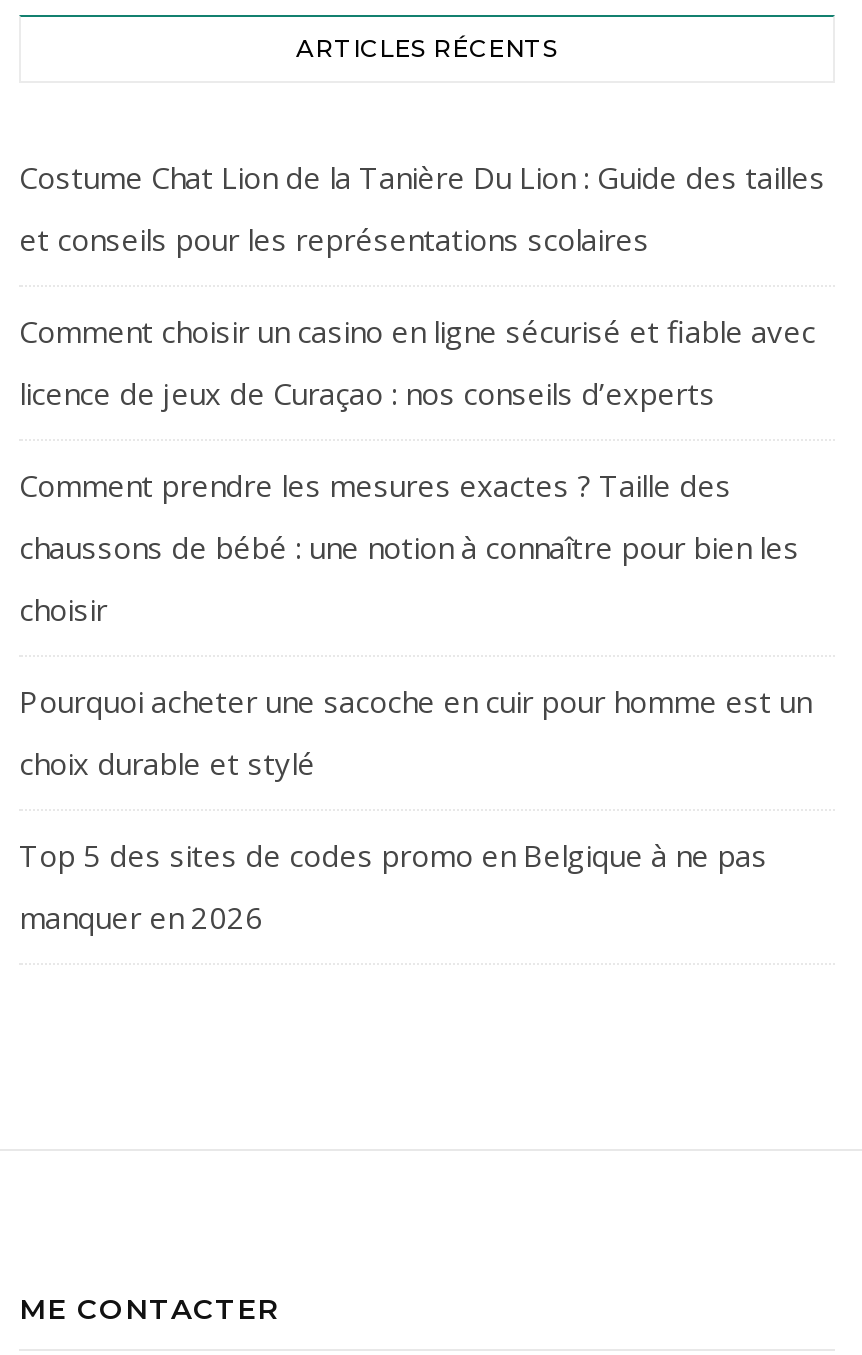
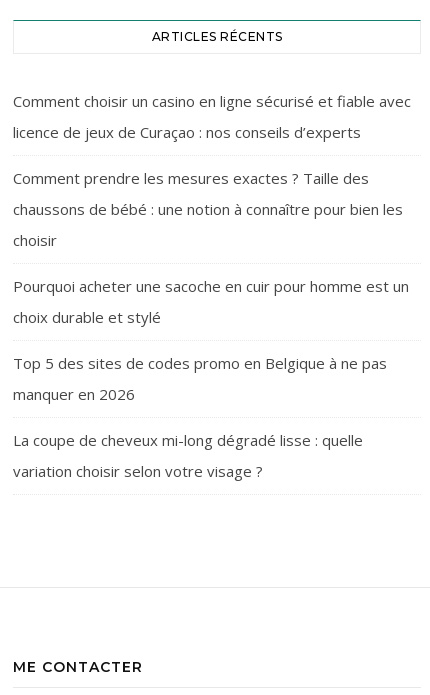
- Costume Chat Lion de la Tanière Du Lion : Guide des tailles
- et conseils pour les représentations scolaires

moved up: Comment choisir un casino en ligne sécurisé et fiable avec | licence de jeux de Curaçao : nos conseils d’experts | Comment prendre les mesures exactes ? Taille des | ... | Top 5 des sites de codes promo en Belgique à ne pas | manquer en 2026

+ La coupe de cheveux mi-long dégradé lisse : quelle
+ variation choisir selon votre visage ?
